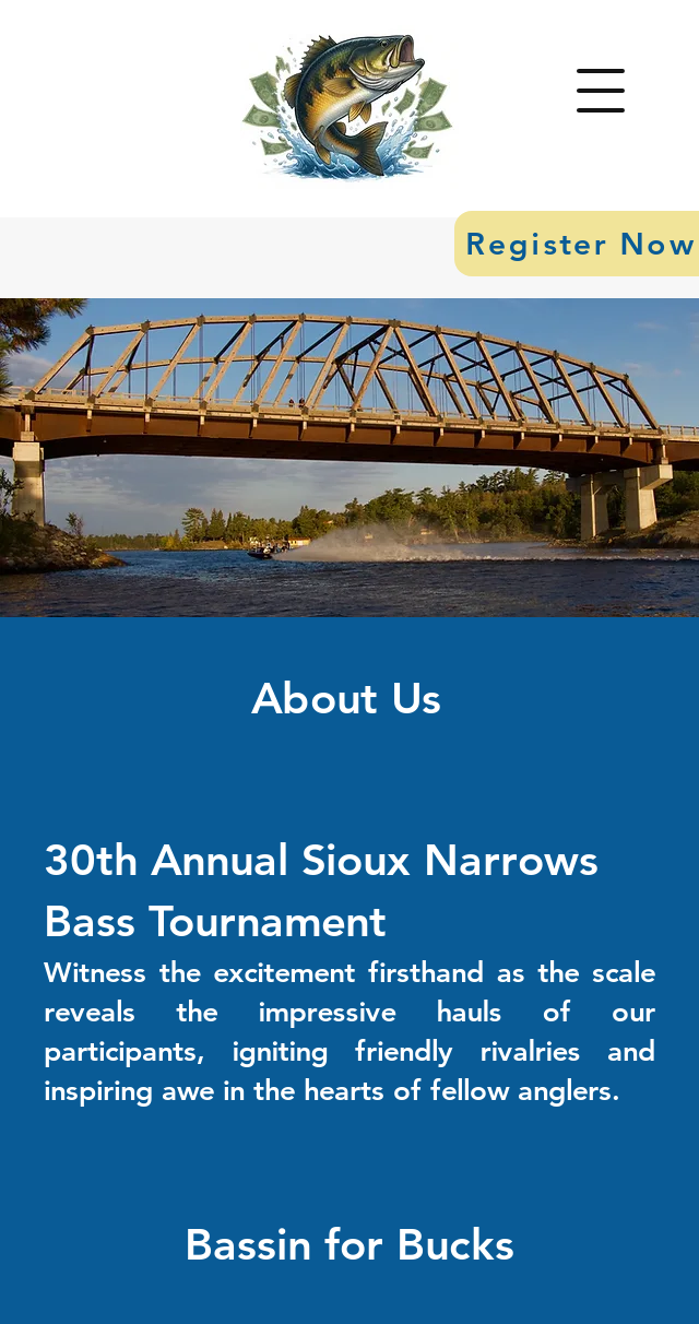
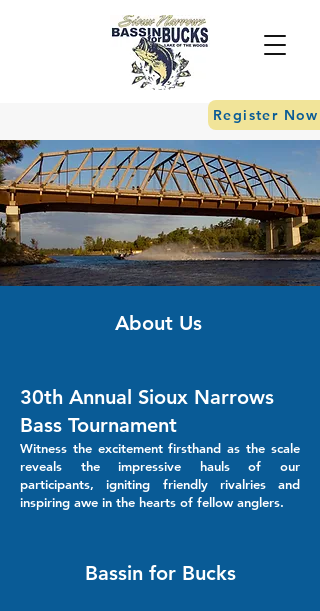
- [image]
+ [image]
